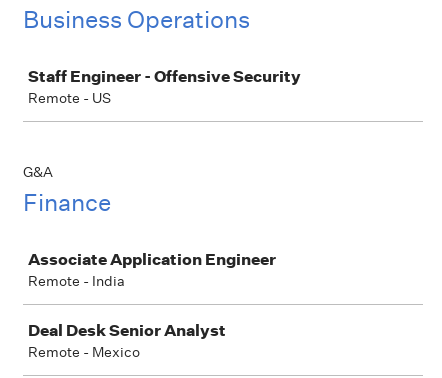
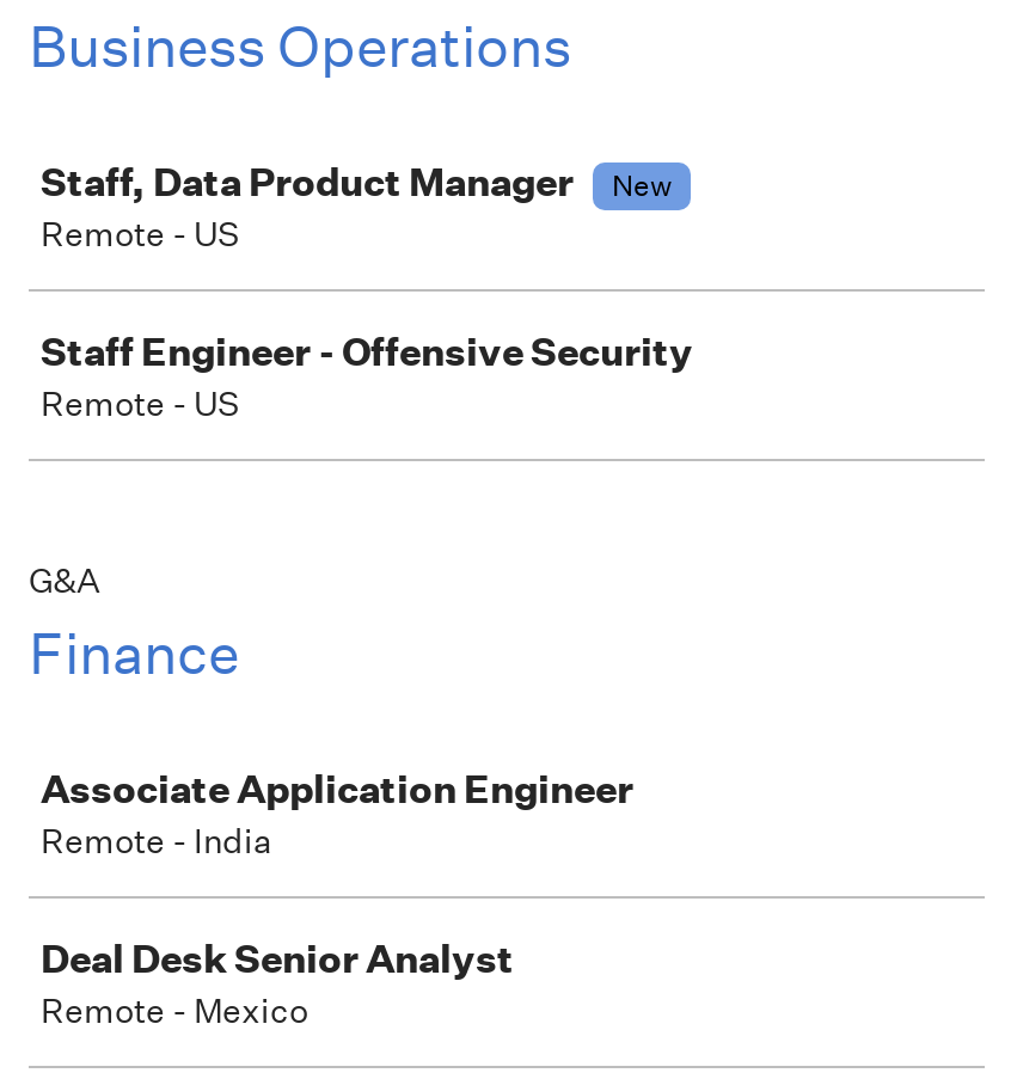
+ Staff, Data Product Manager
+ New
+ Remote - US
